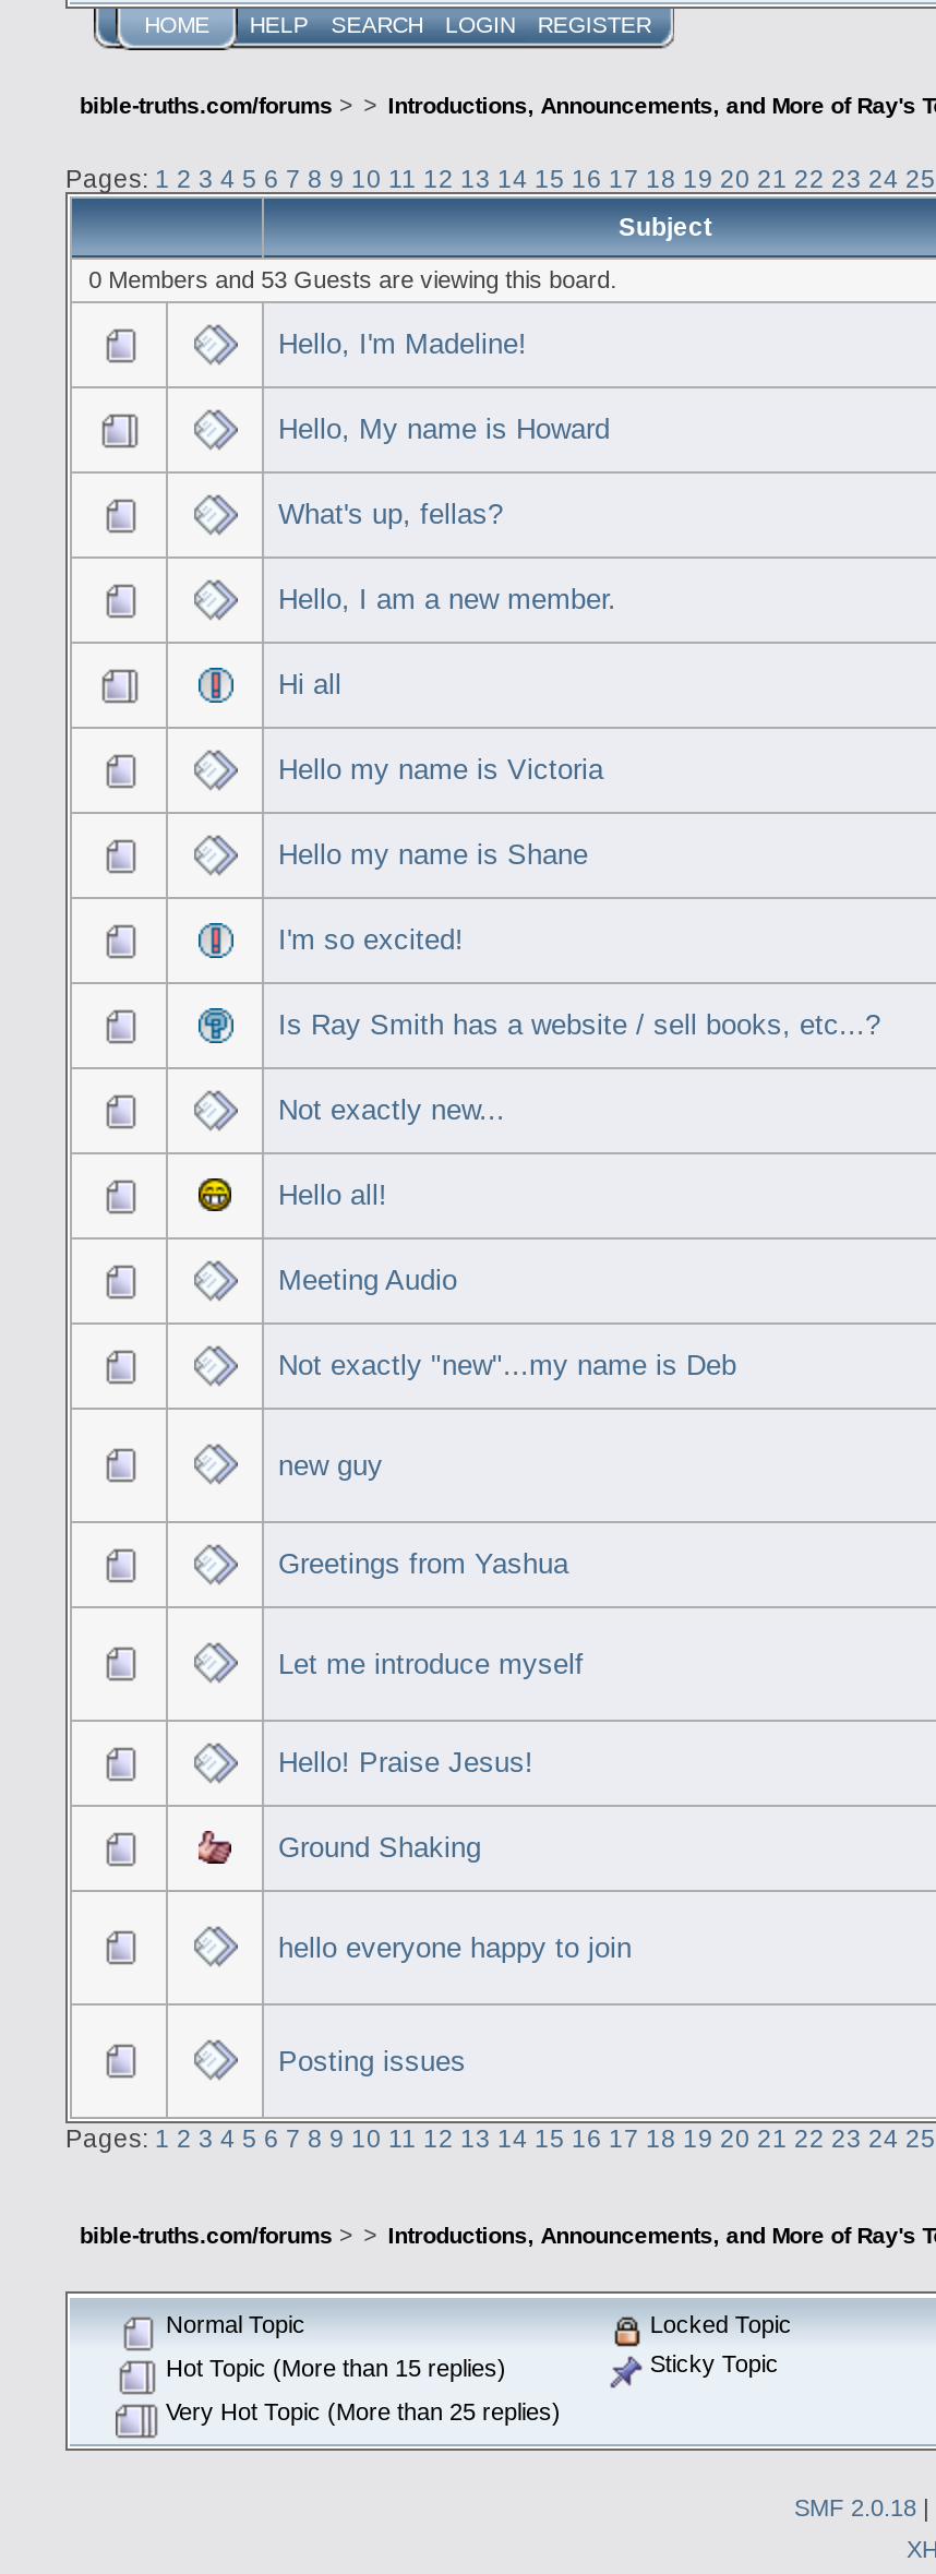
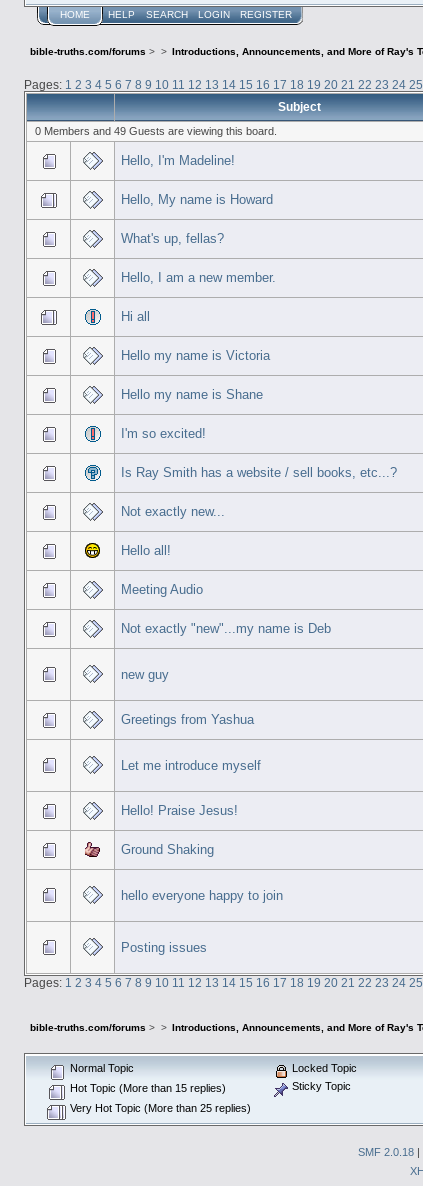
- 0 Members and 53 Guests are viewing this board.
+ 0 Members and 49 Guests are viewing this board.
